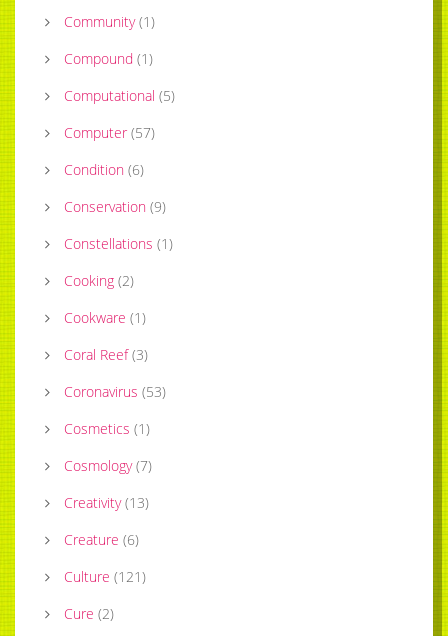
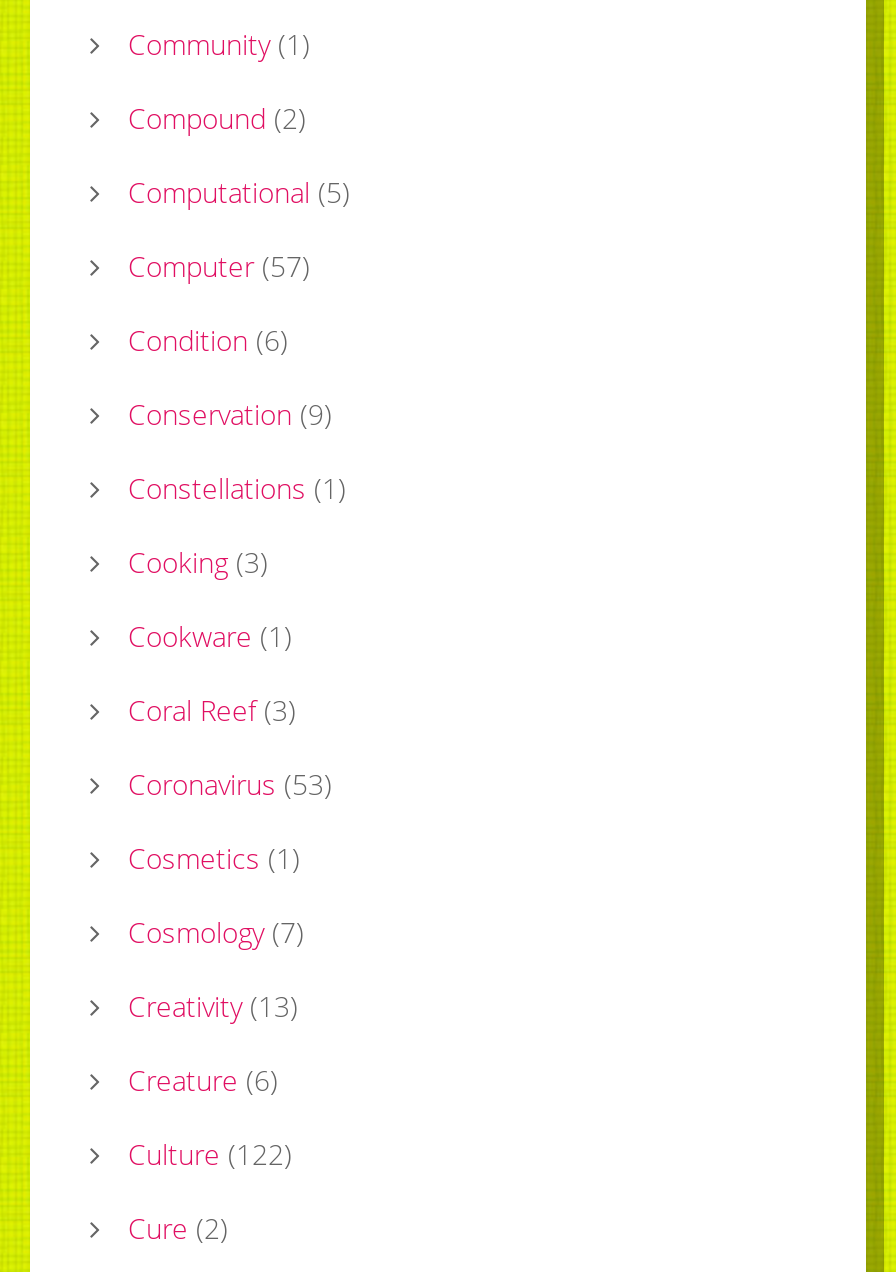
- Compound (1)
+ Compound (2)

- Cooking (2)
+ Cooking (3)

- Culture (121)
+ Culture (122)
